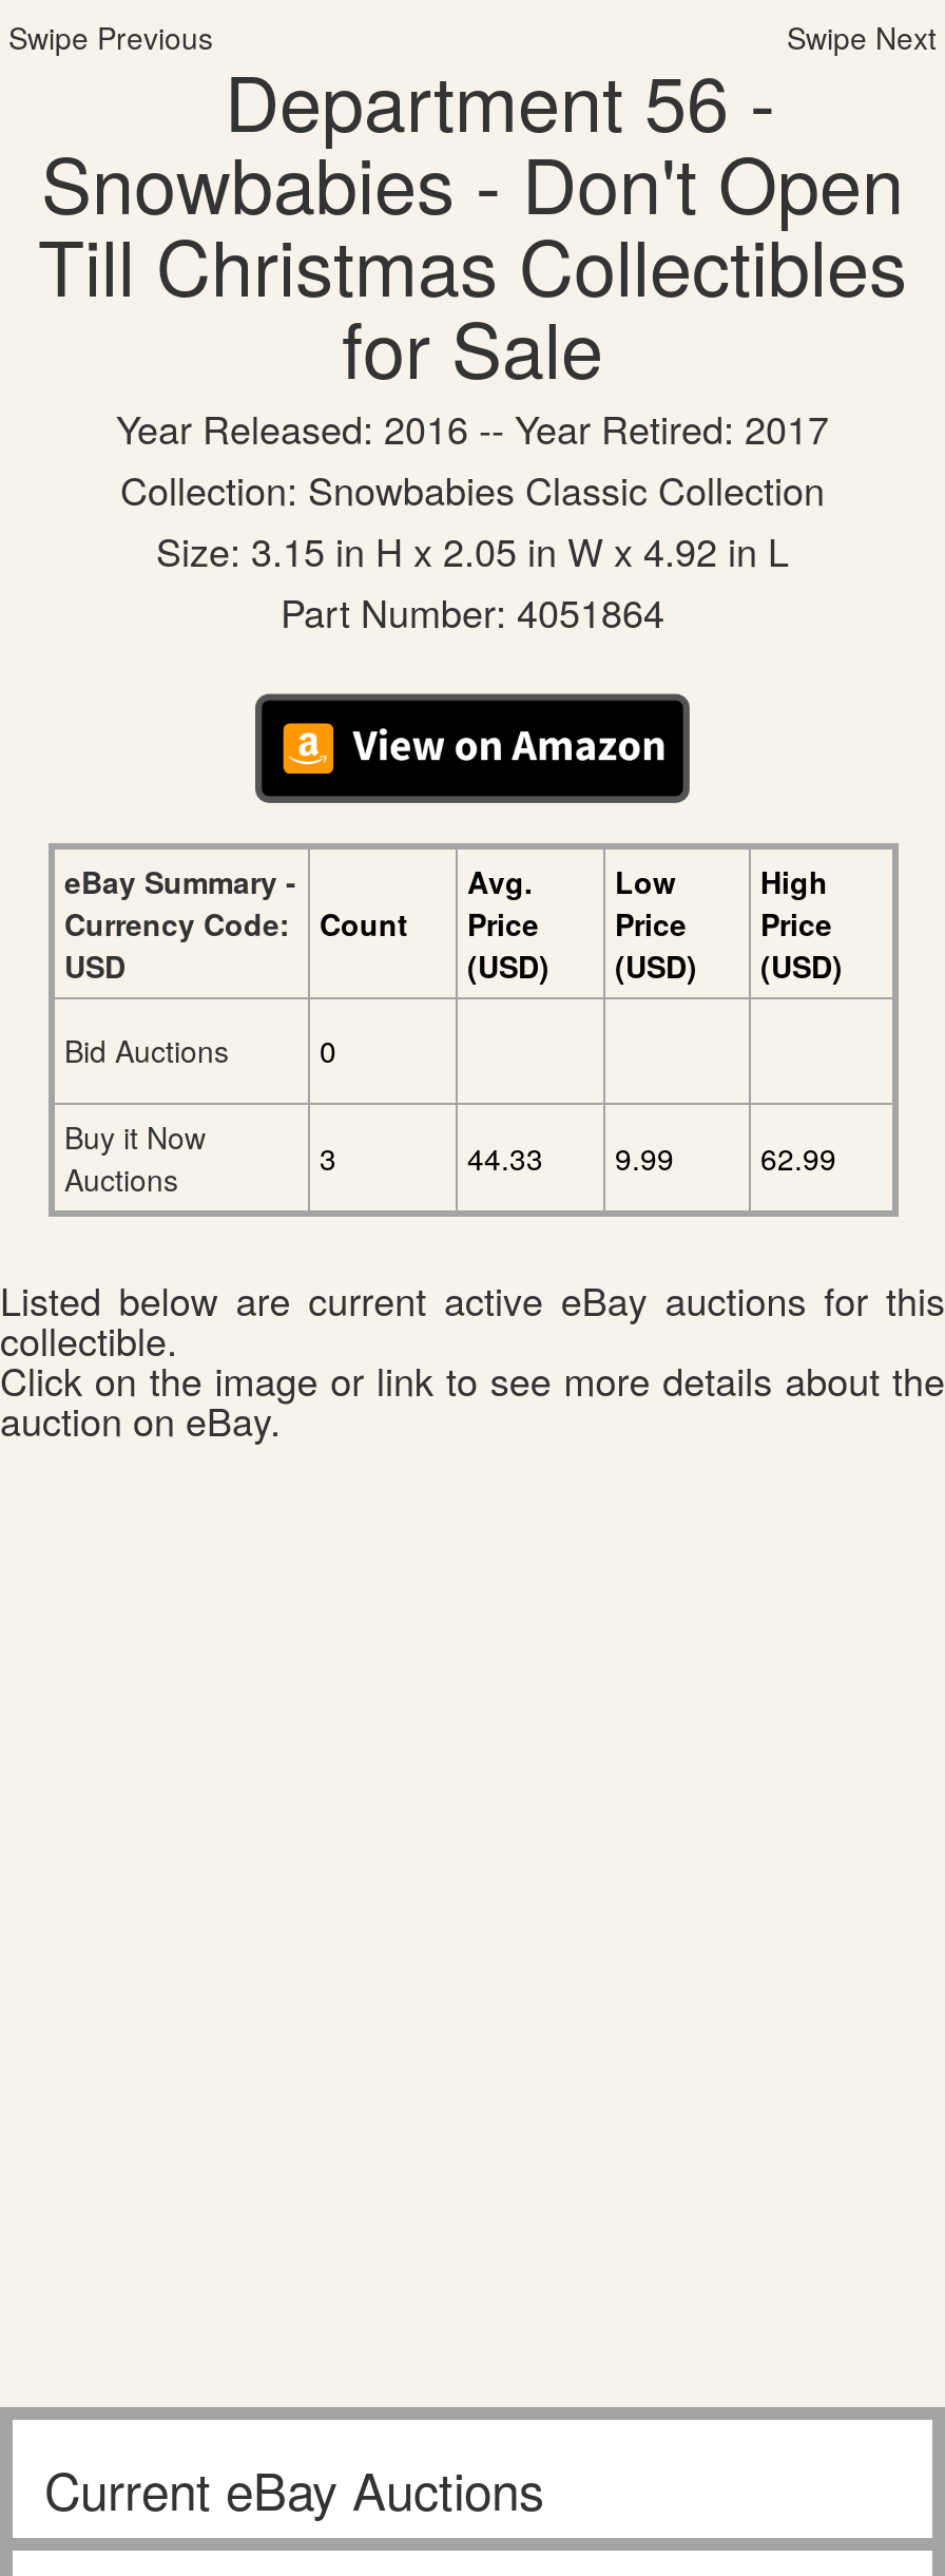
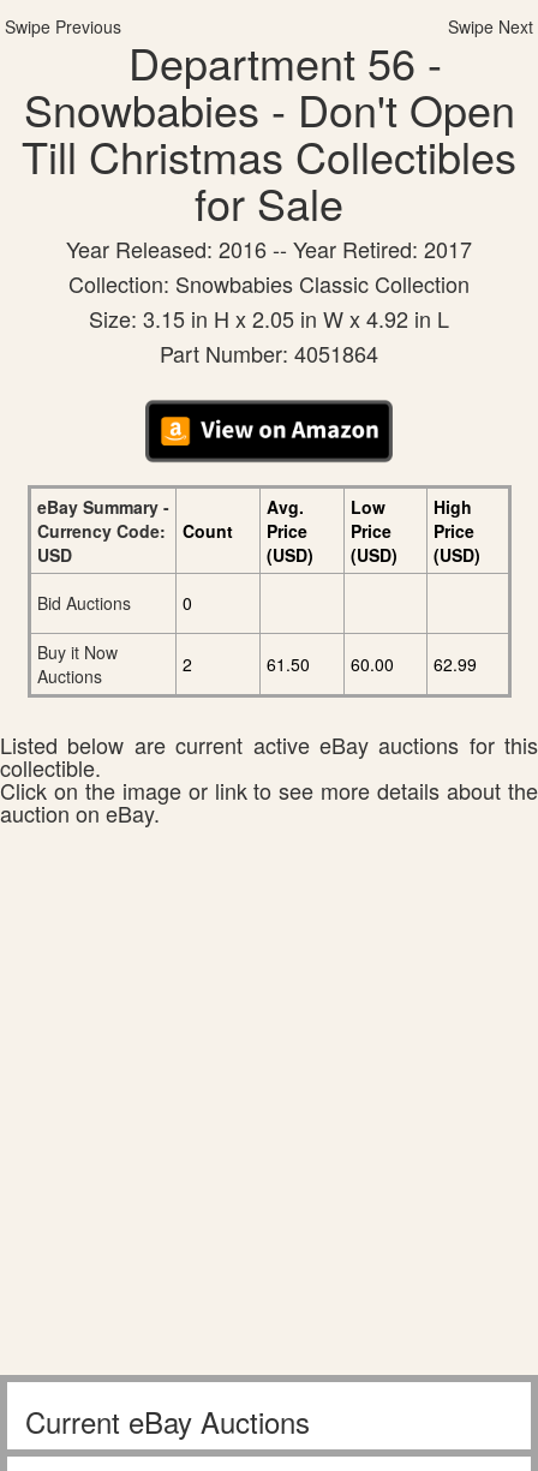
- 3
+ 2

- 44.33
+ 61.50

- 9.99
+ 60.00
